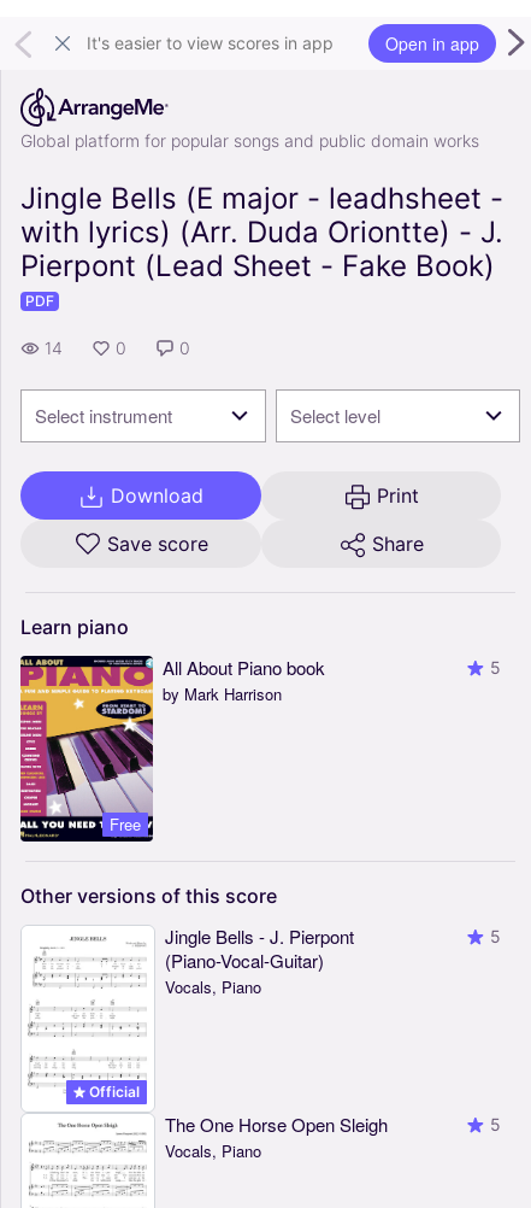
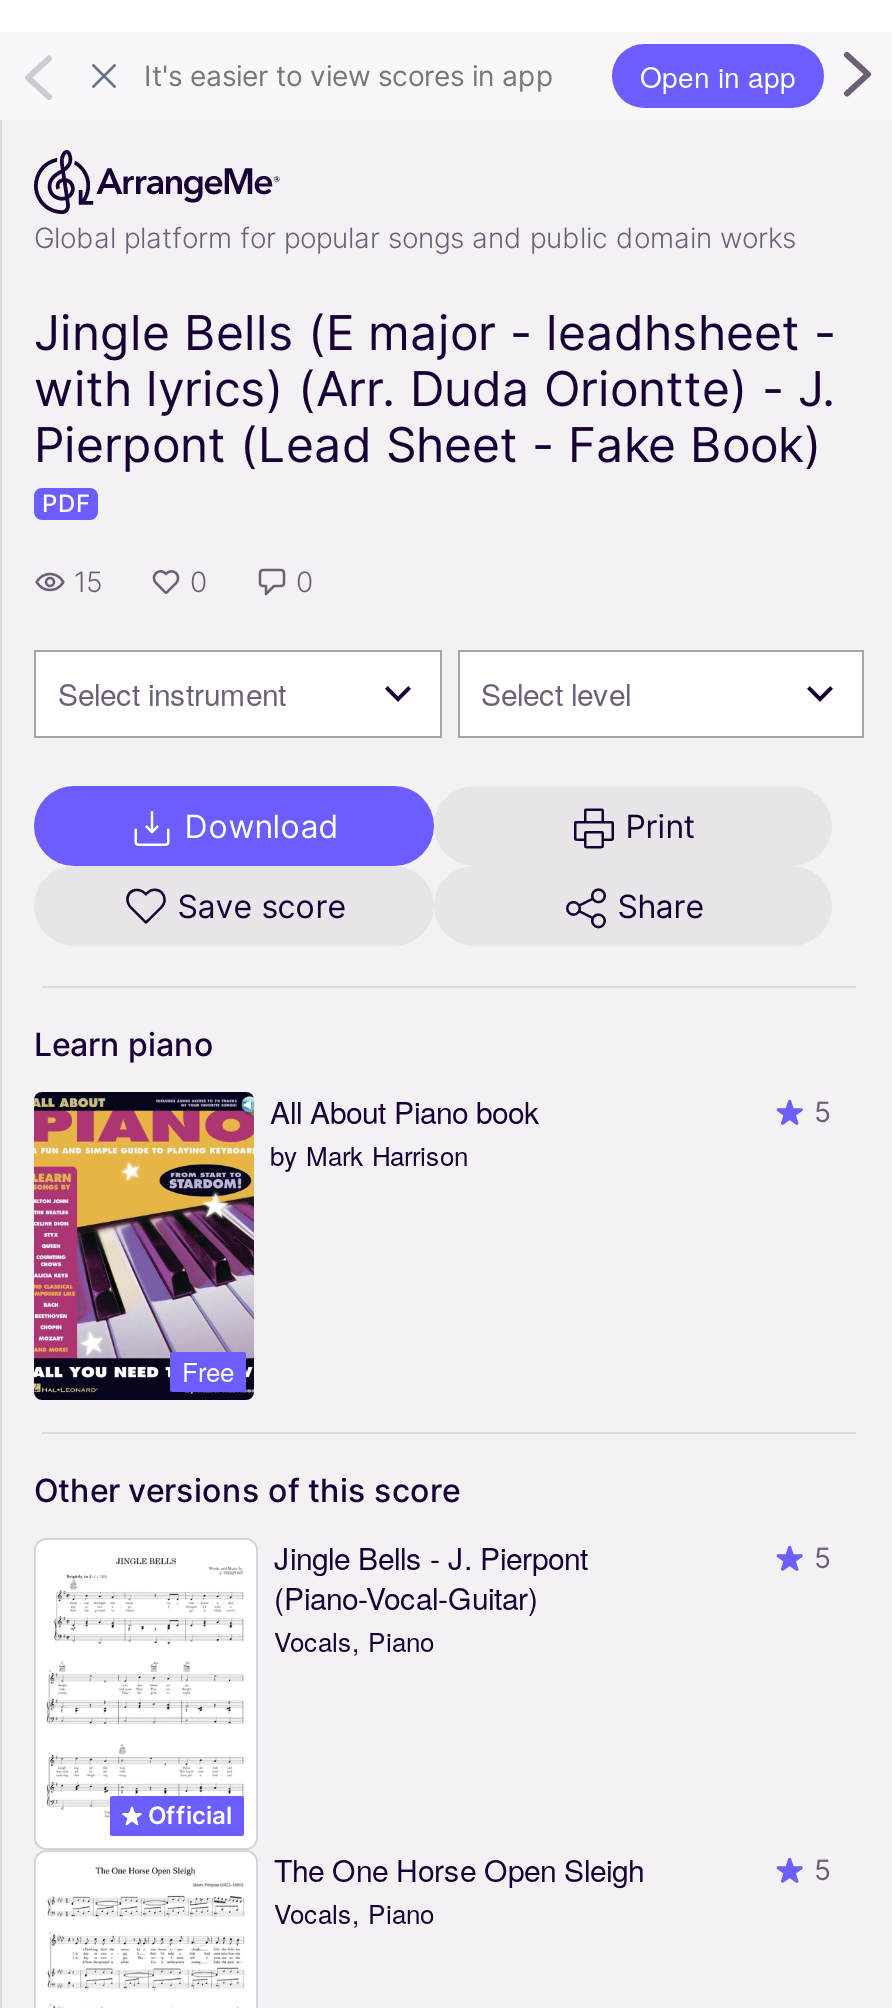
- 14
+ 15
